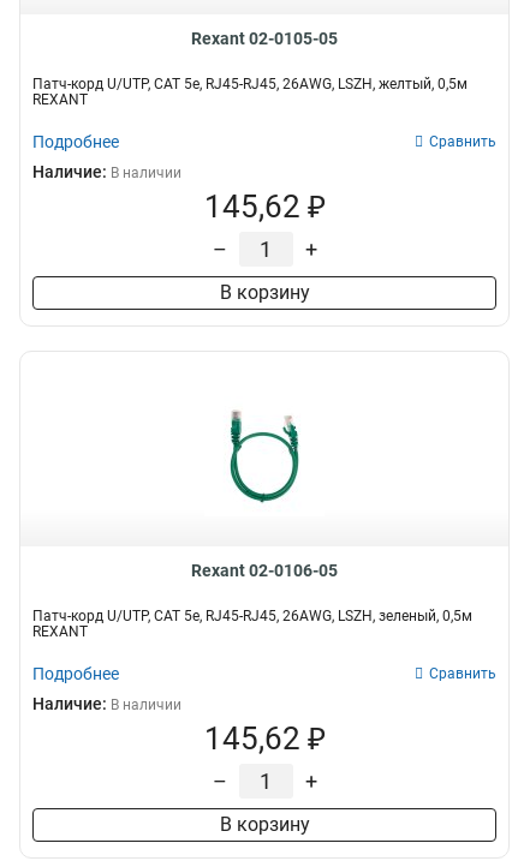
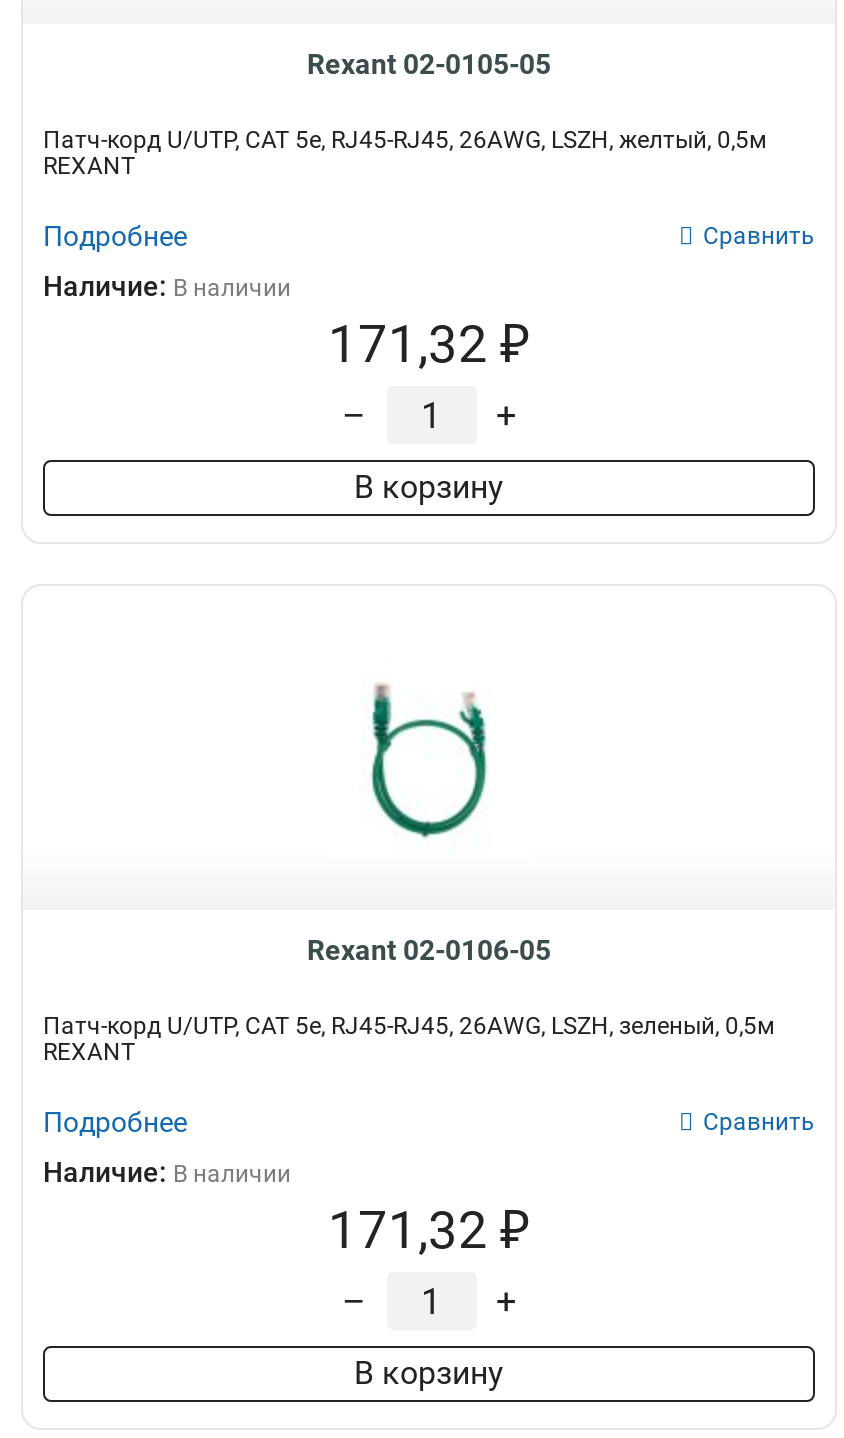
- 145,62 ₽
+ 171,32 ₽

- 145,62 ₽
+ 171,32 ₽
